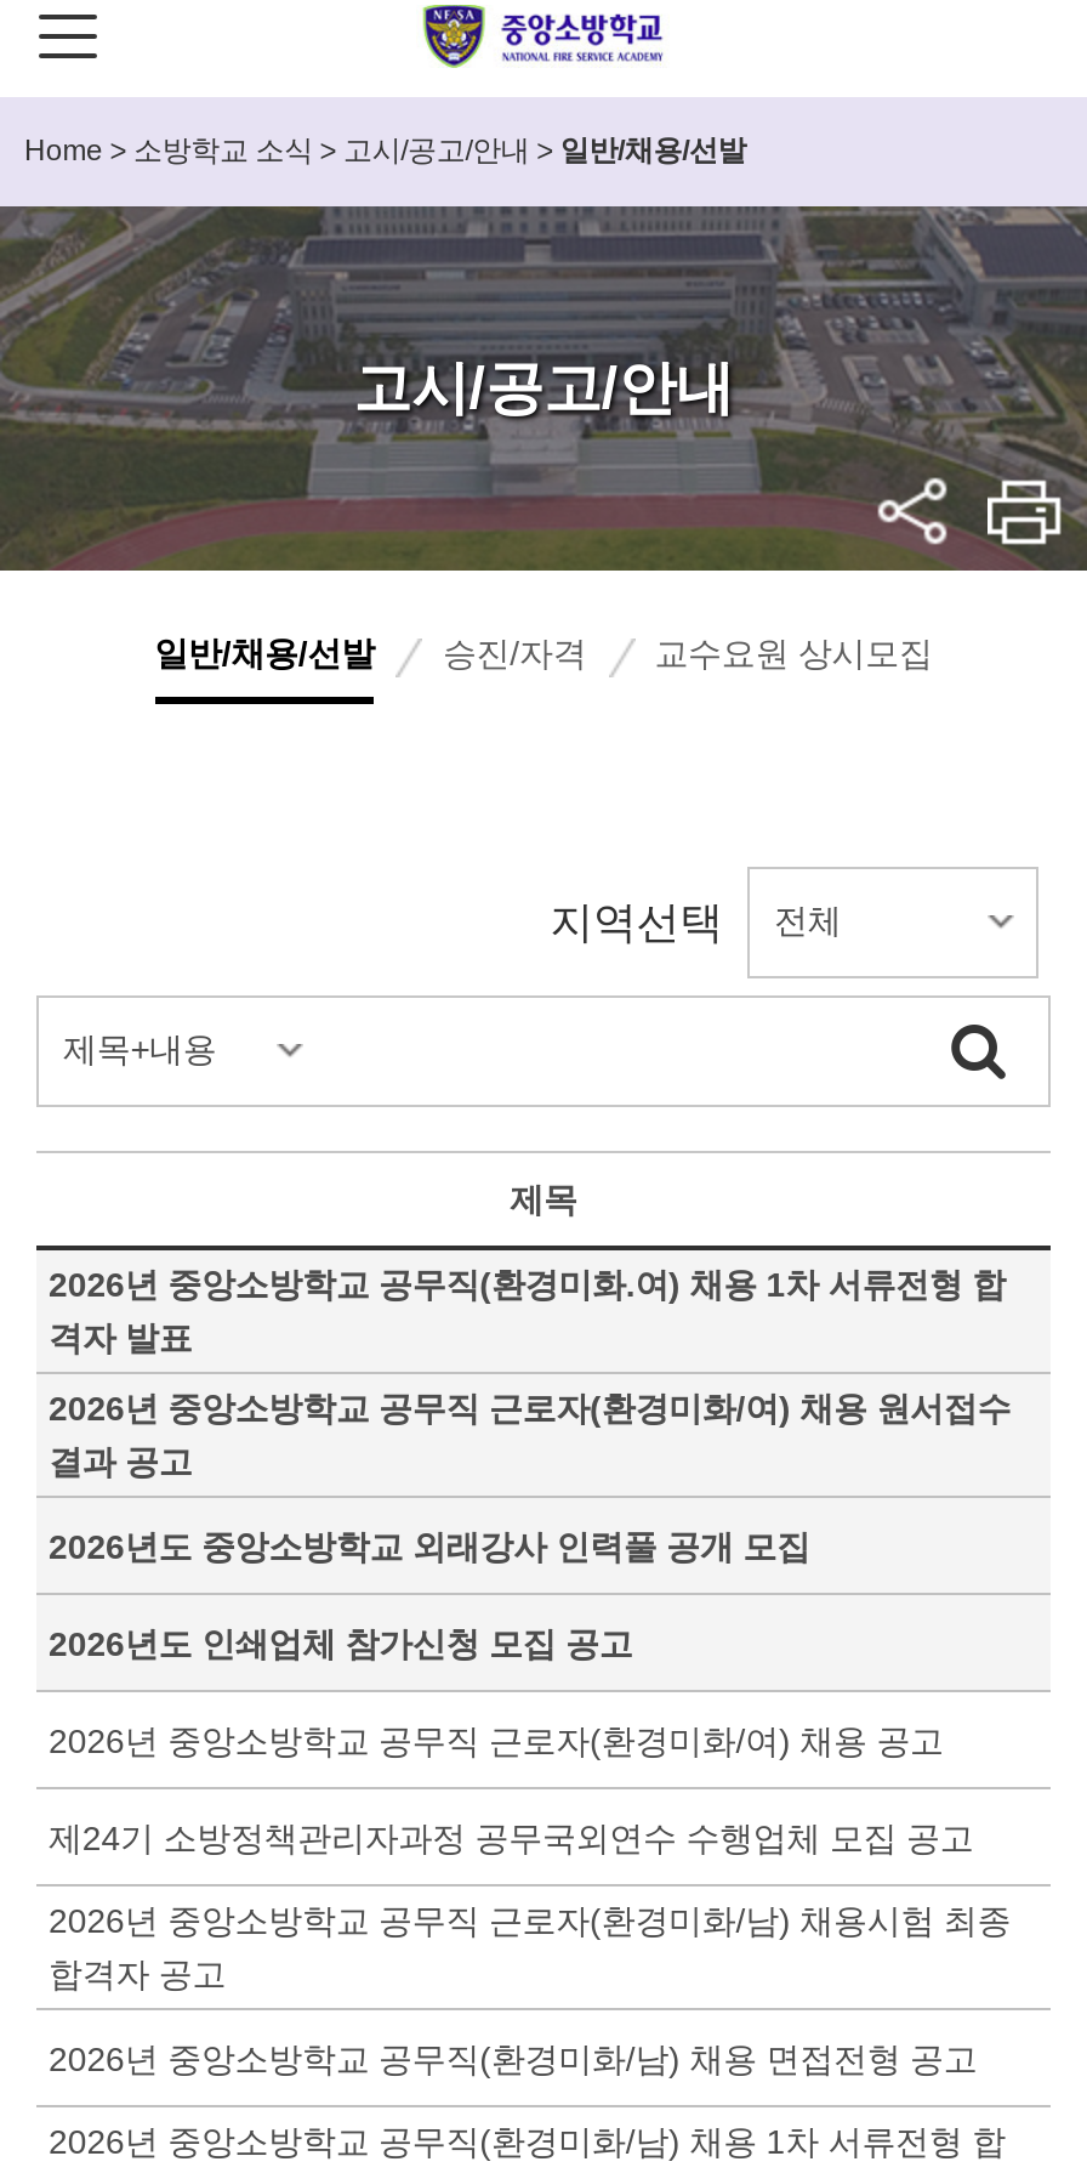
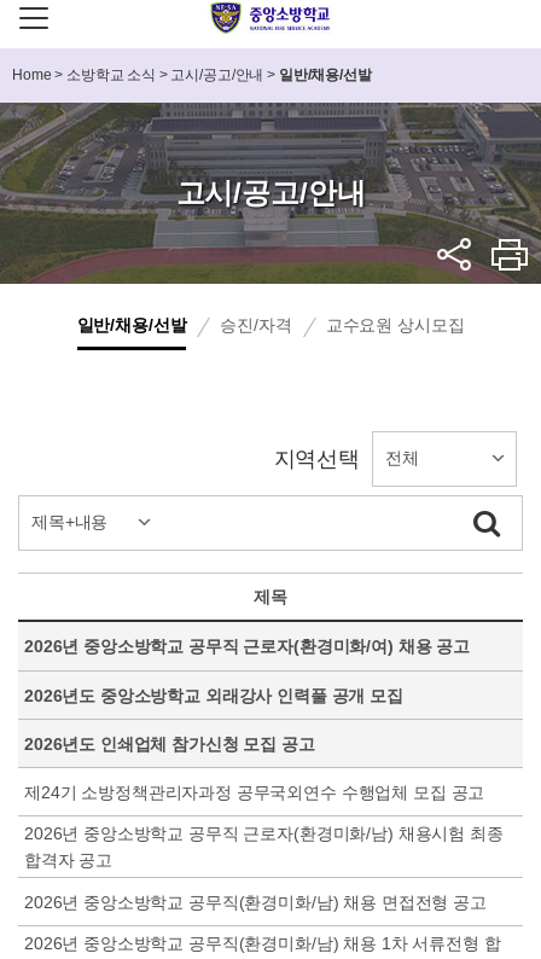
- 2026년 중앙소방학교 공무직(환경미화.여) 채용 1차 서류전형 합
- 격자 발표
- 2026년 중앙소방학교 공무직 근로자(환경미화/여) 채용 원서접수
- 결과 공고

moved up: 2026년 중앙소방학교 공무직 근로자(환경미화/여) 채용 공고
